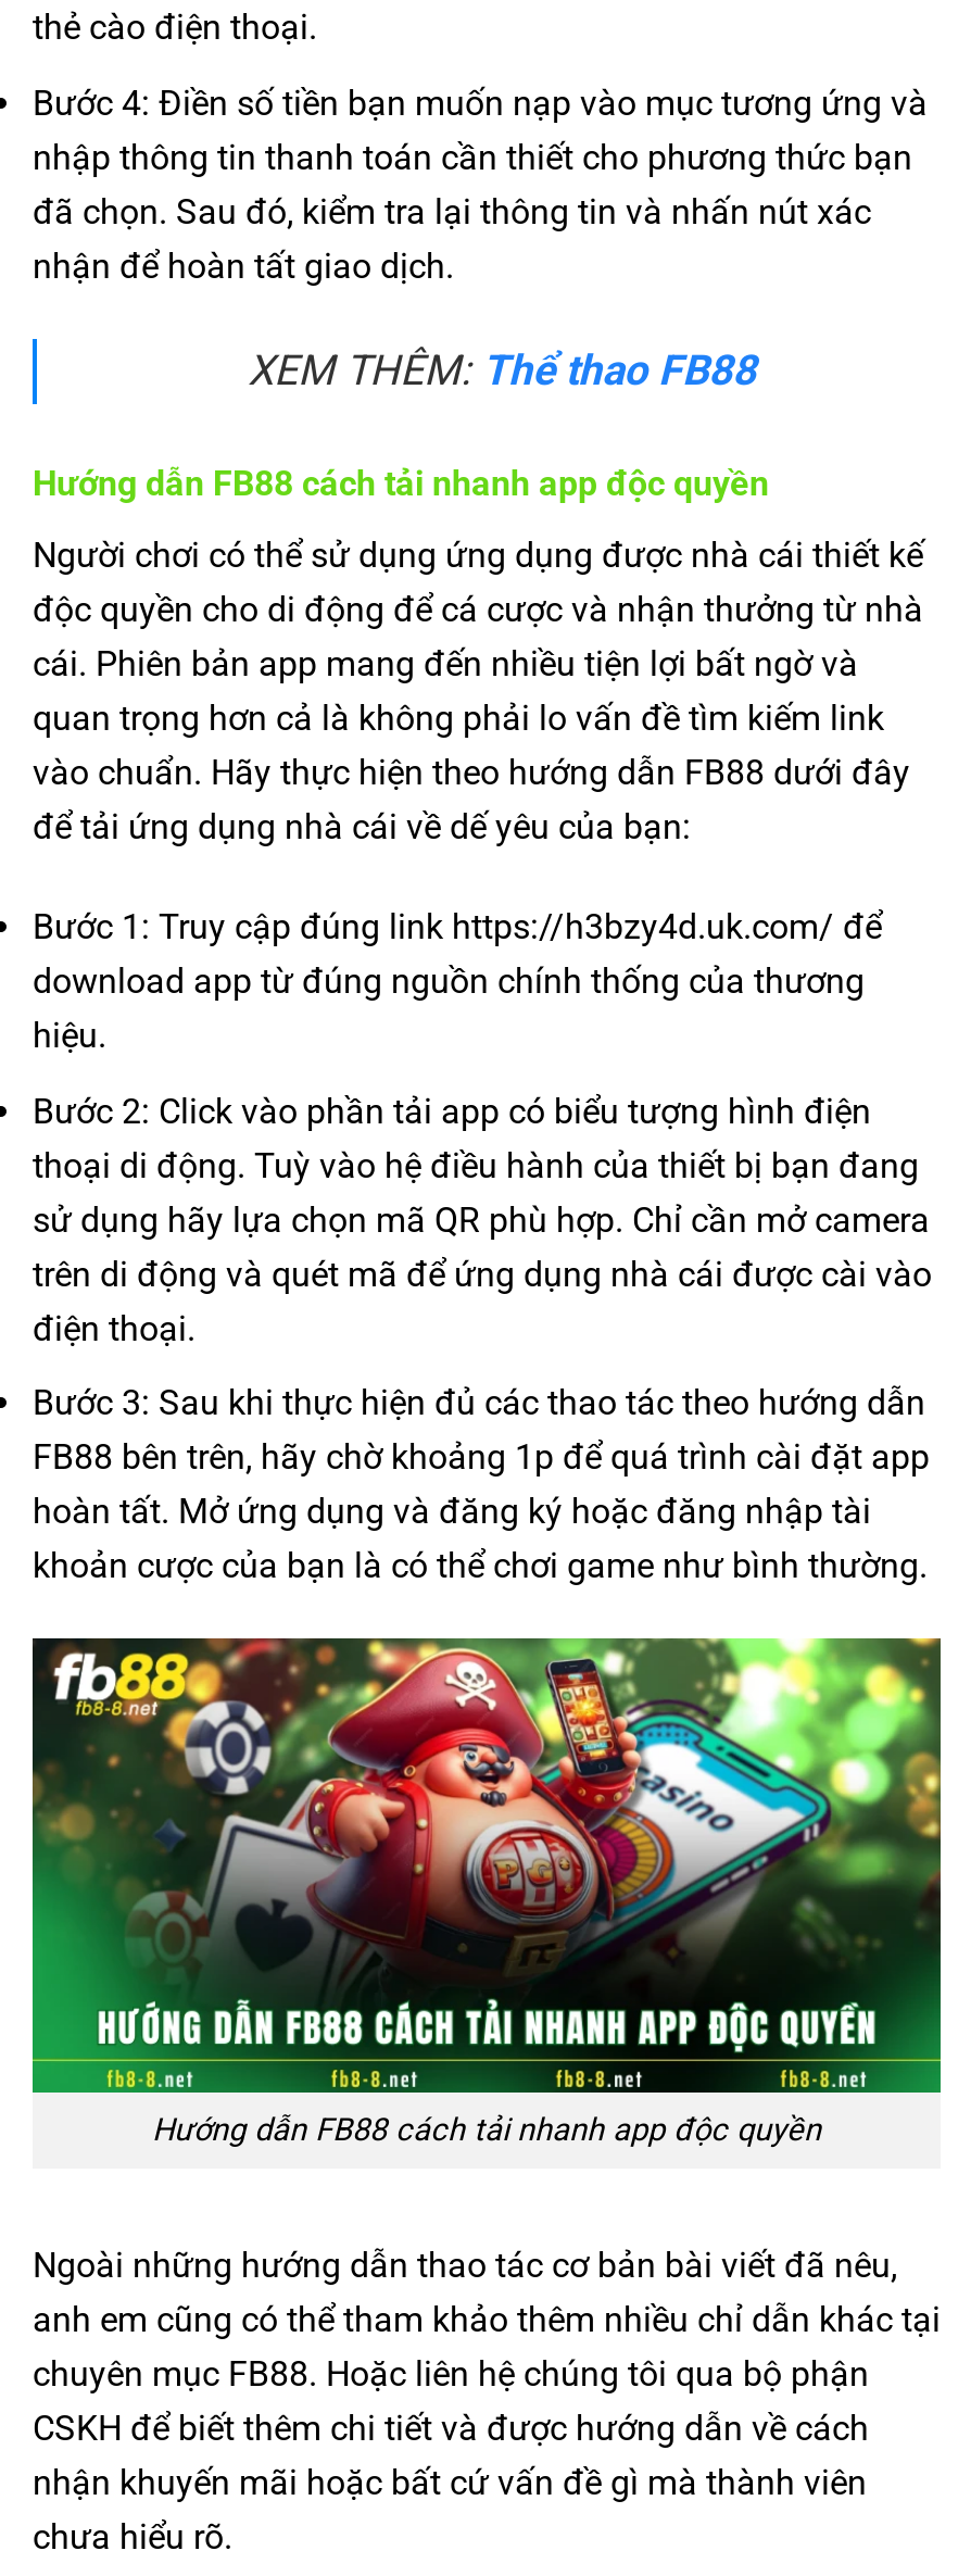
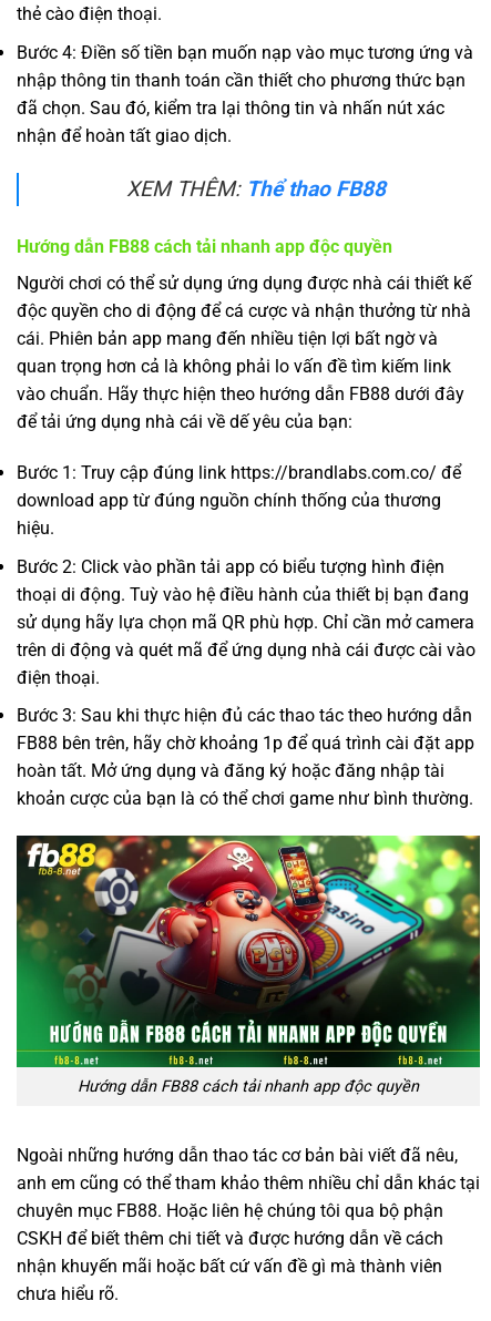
- Bước 1: Truy cập đúng link https://h3bzy4d.uk.com/ để
+ Bước 1: Truy cập đúng link https://brandlabs.com.co/ để
